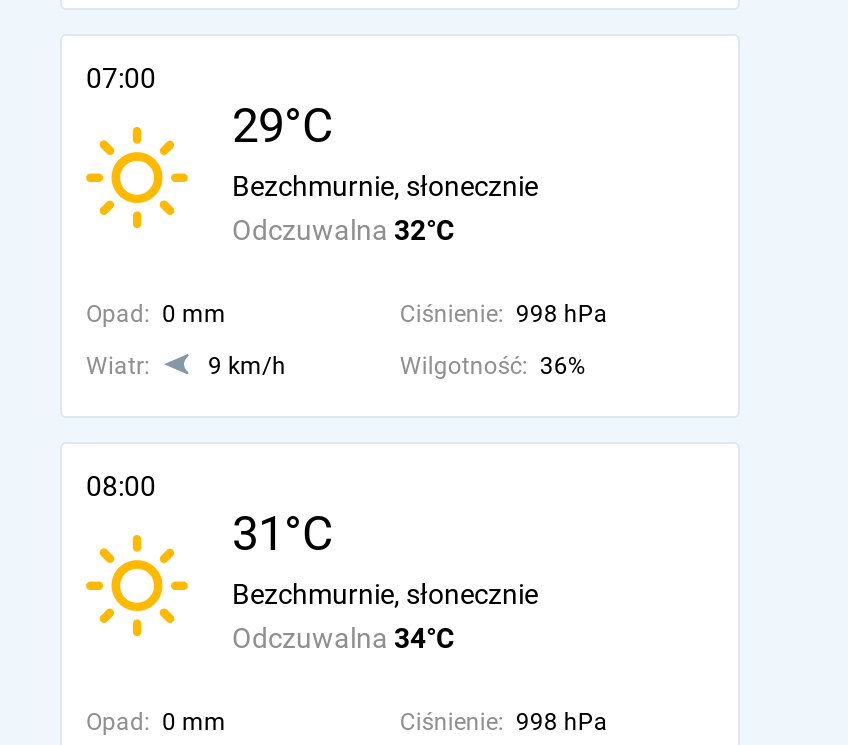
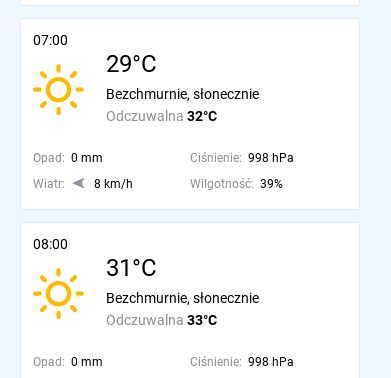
- 9 km/h
+ 8 km/h

- Wilgotność: 36%
+ Wilgotność: 39%

- Odczuwalna 34°C
+ Odczuwalna 33°C
